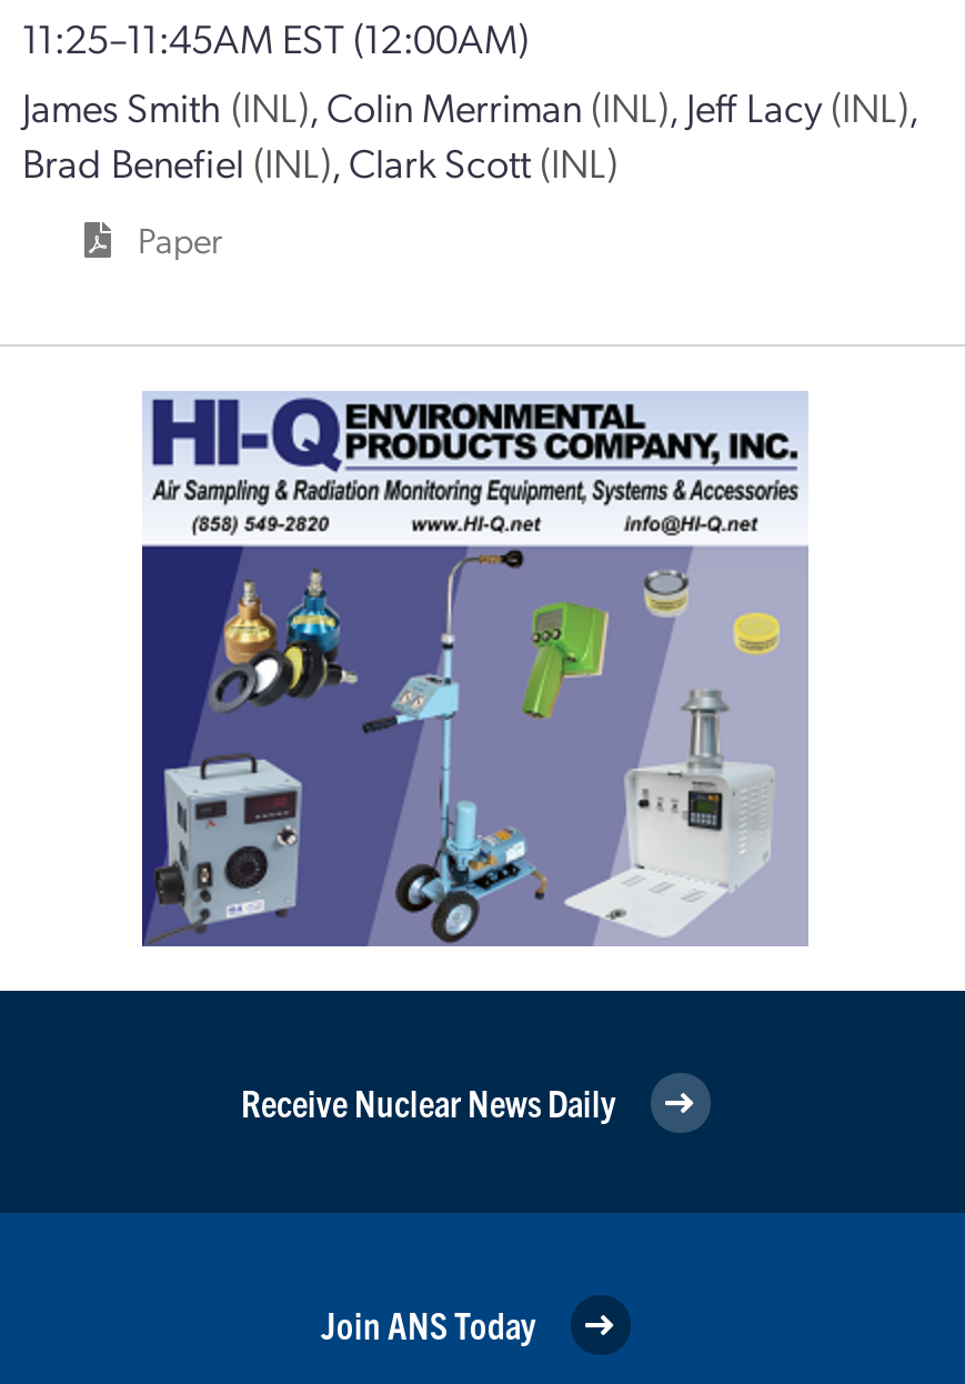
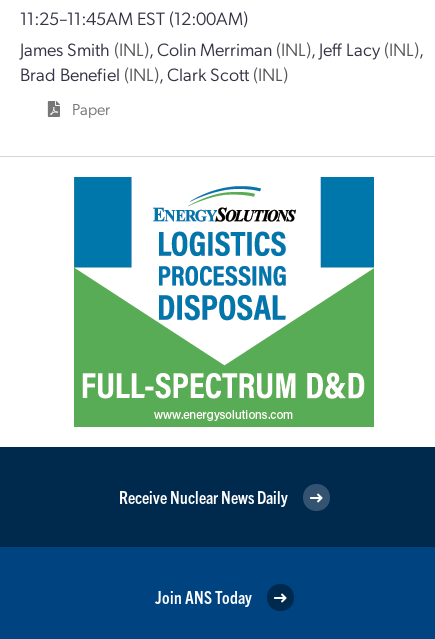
- [image]
+ [image]
